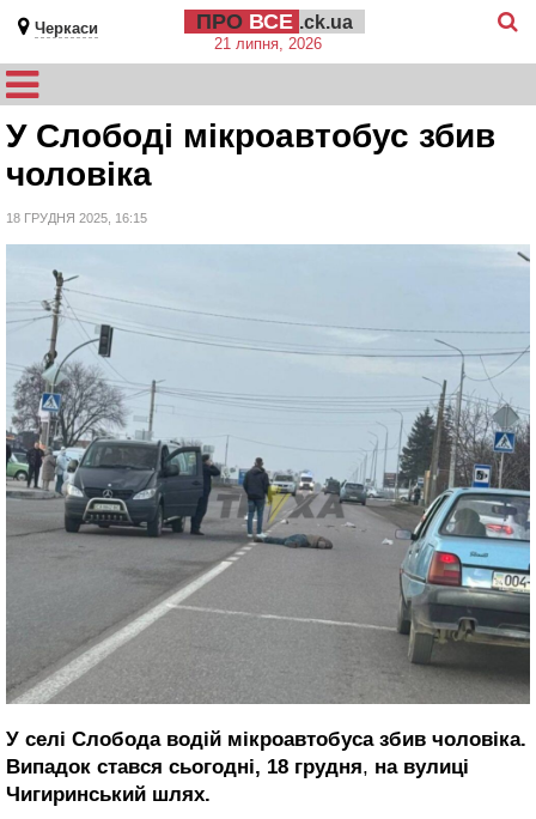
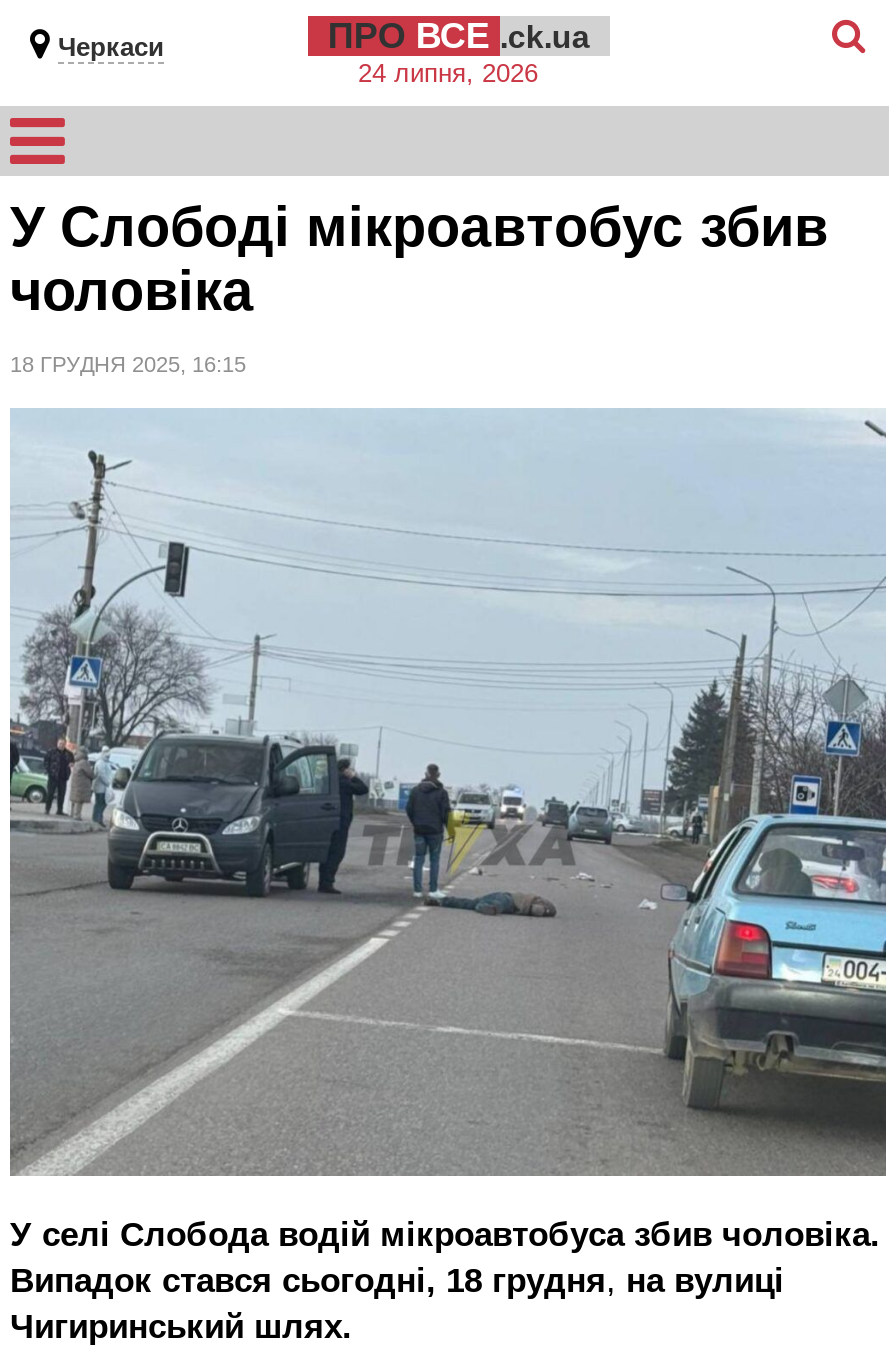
- 21 липня, 2026
+ 24 липня, 2026
